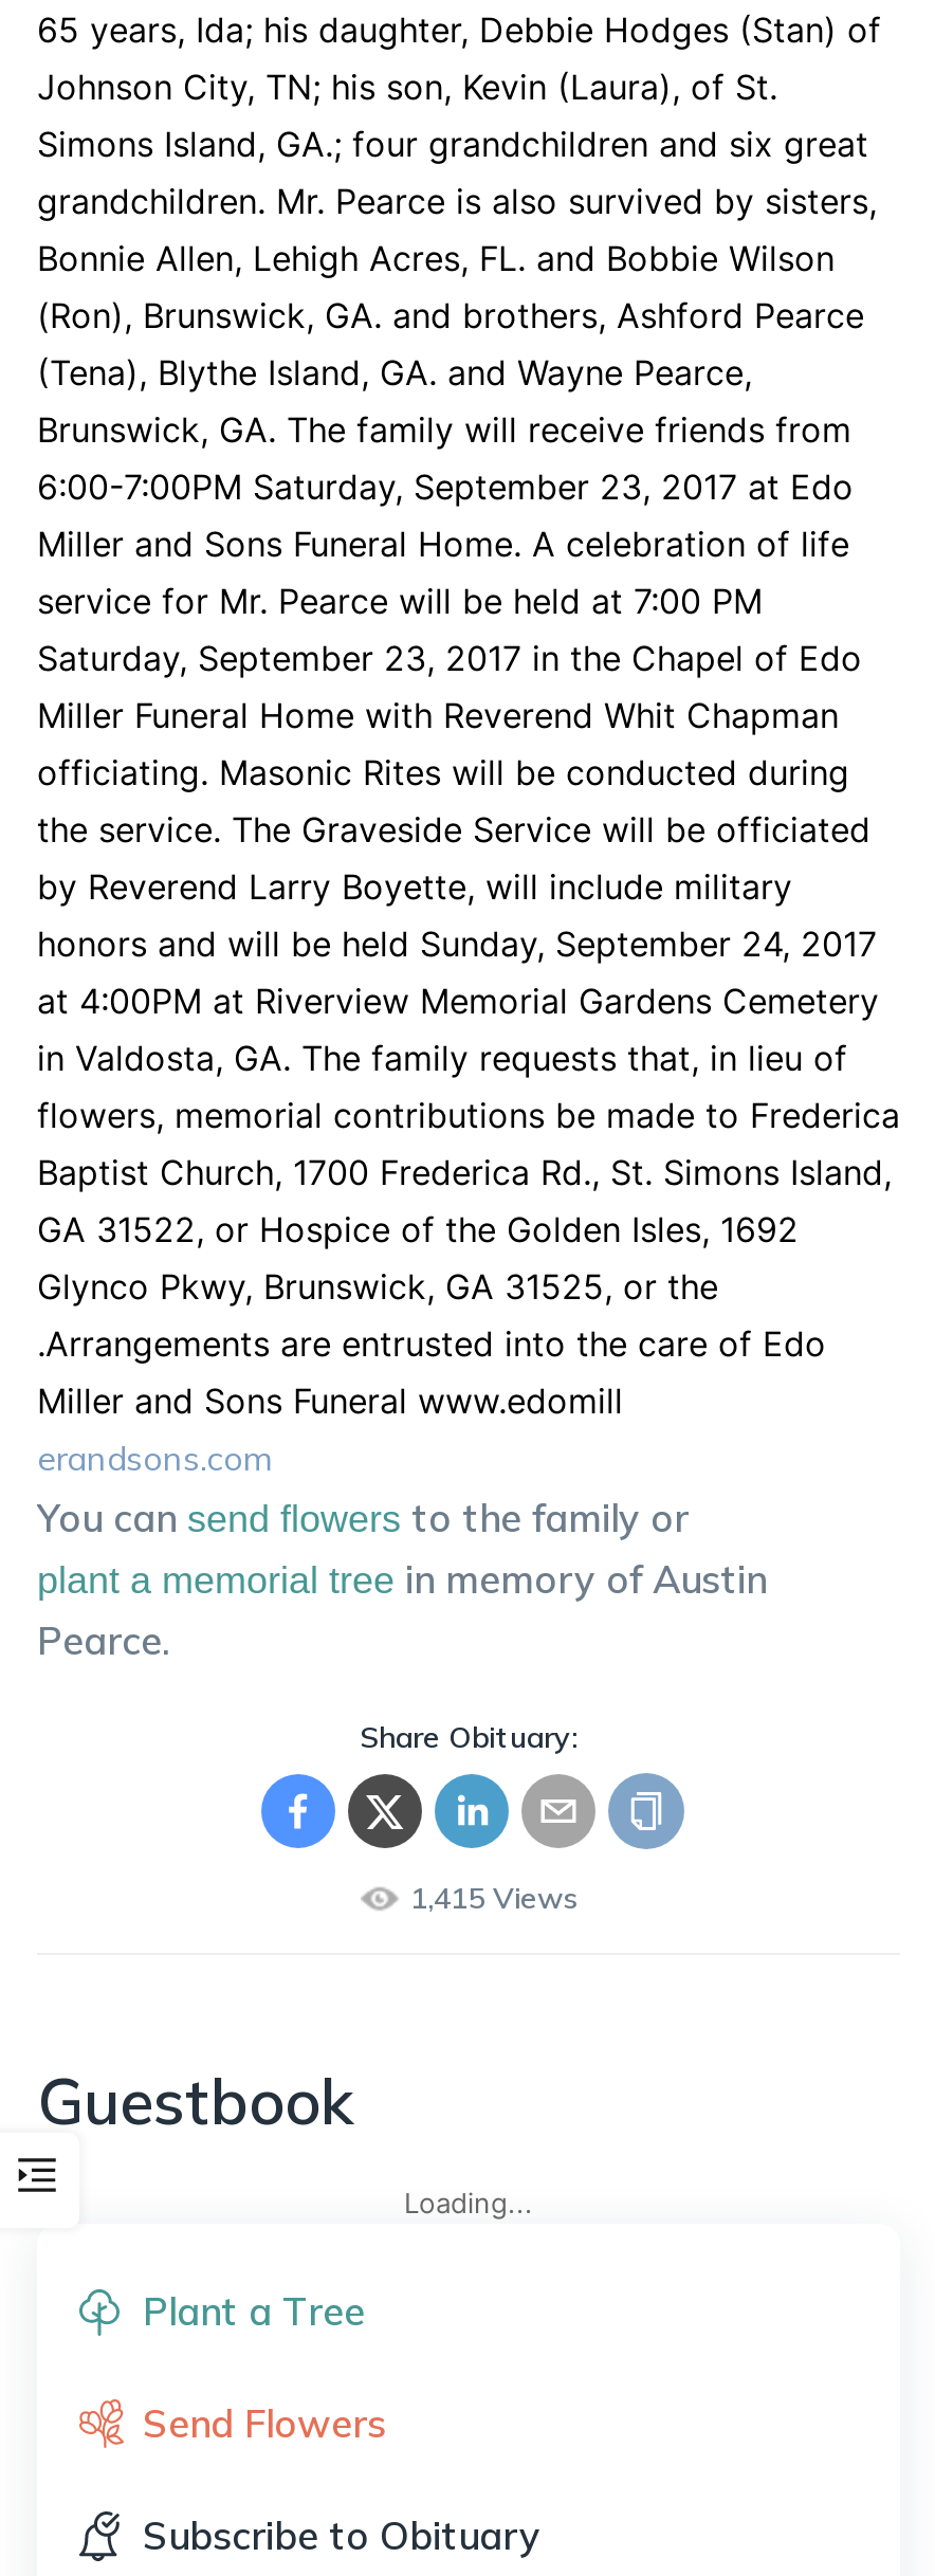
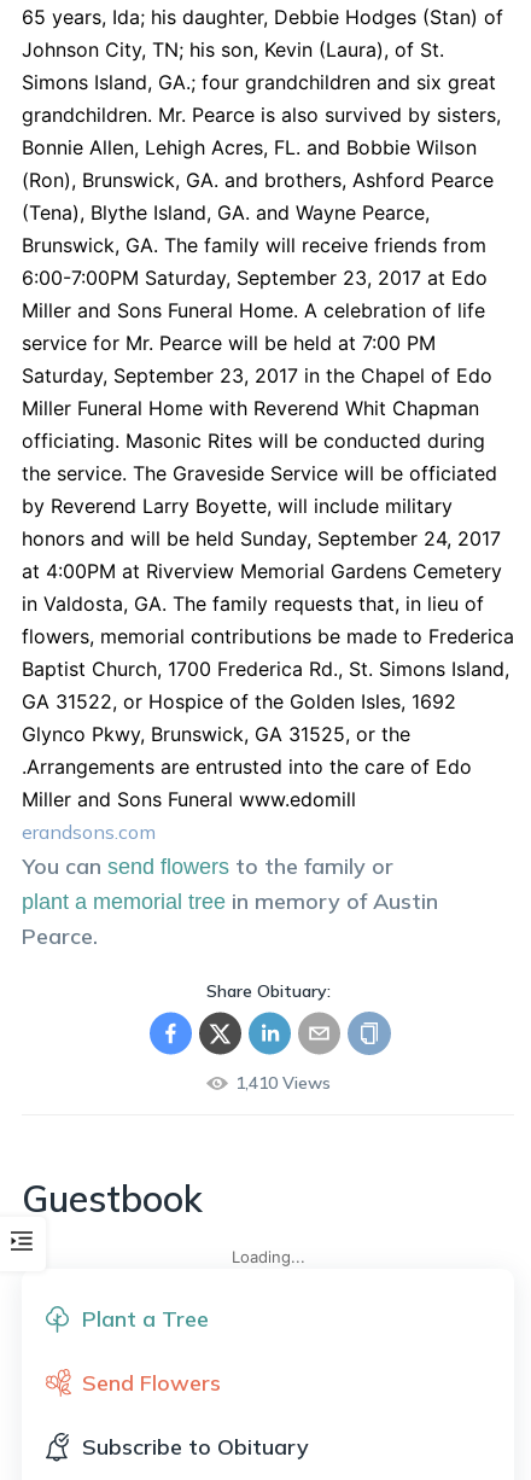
- 1,415 Views
+ 1,410 Views
